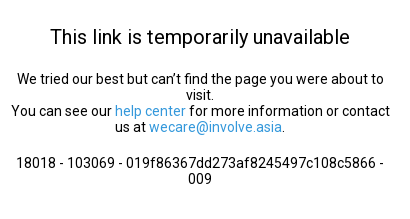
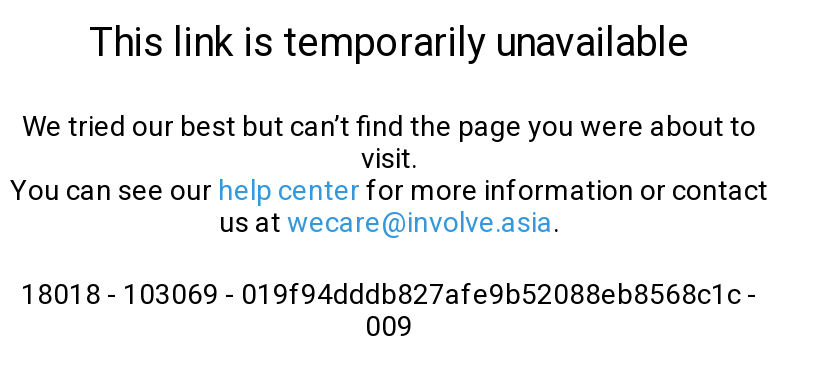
- 18018 - 103069 - 019f86367dd273af8245497c108c5866 -
+ 18018 - 103069 - 019f94dddb827afe9b52088eb8568c1c -
